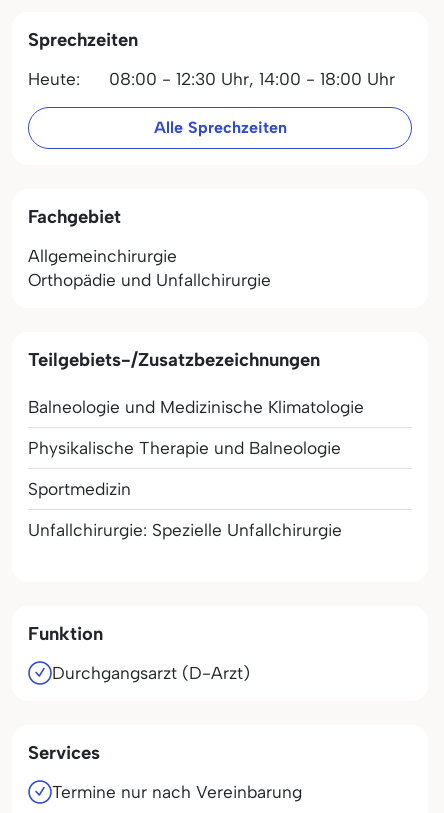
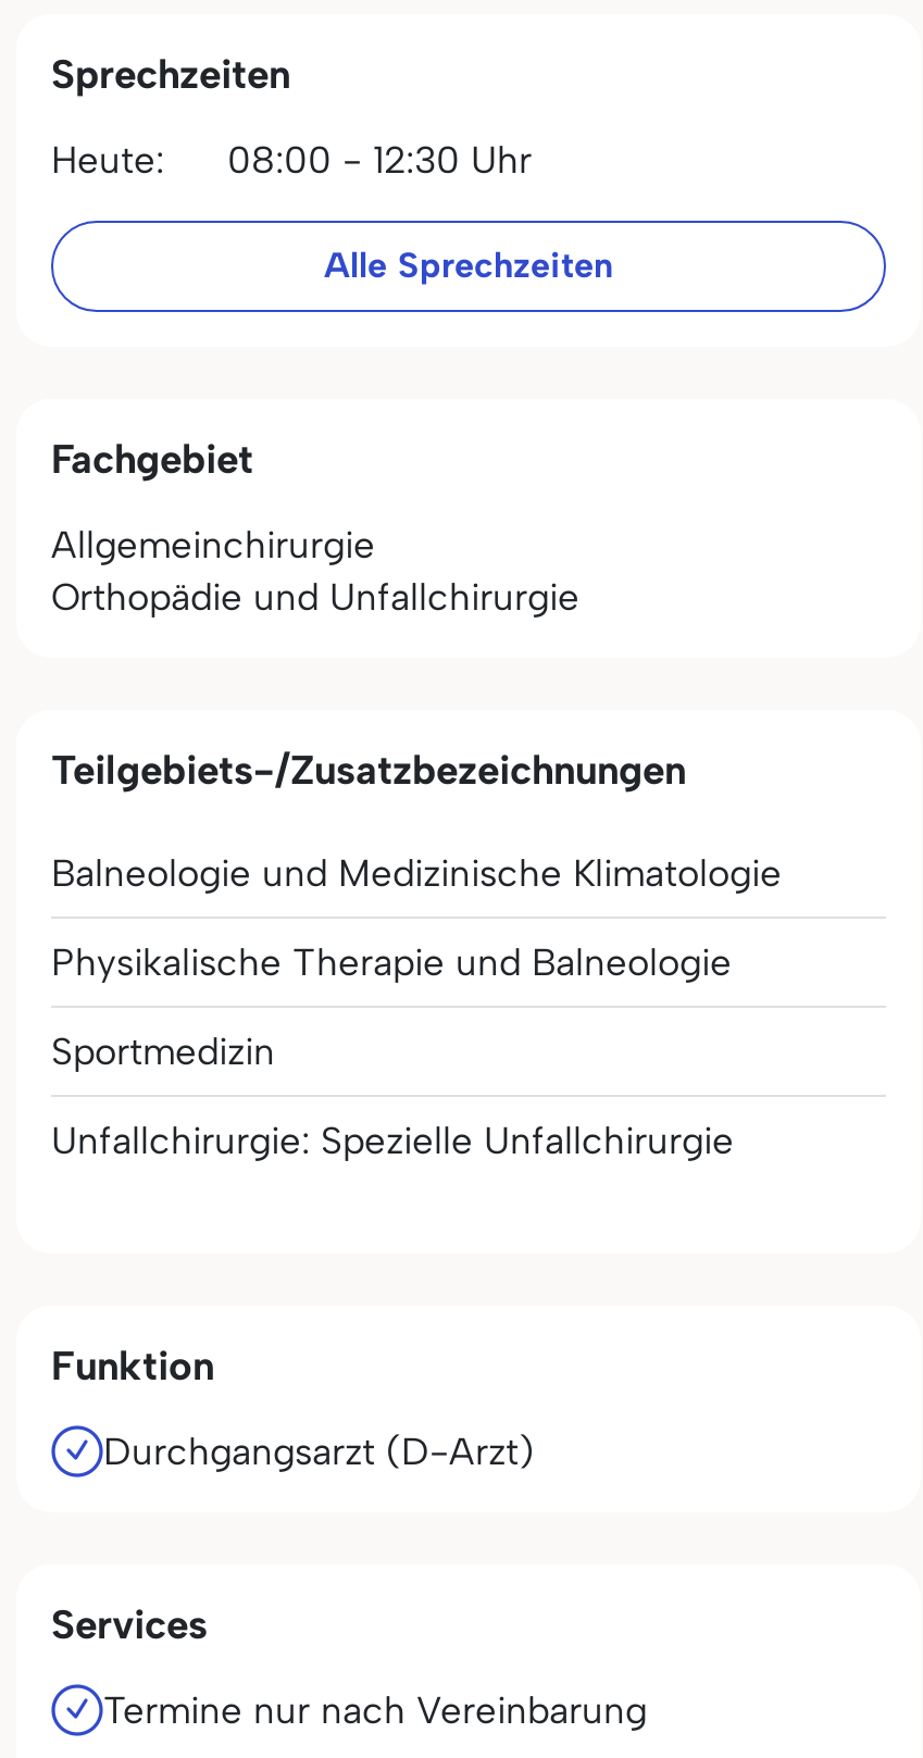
- Heute: 08:00 - 12:30 Uhr, 14:00 - 18:00 Uhr
+ Heute: 08:00 - 12:30 Uhr
